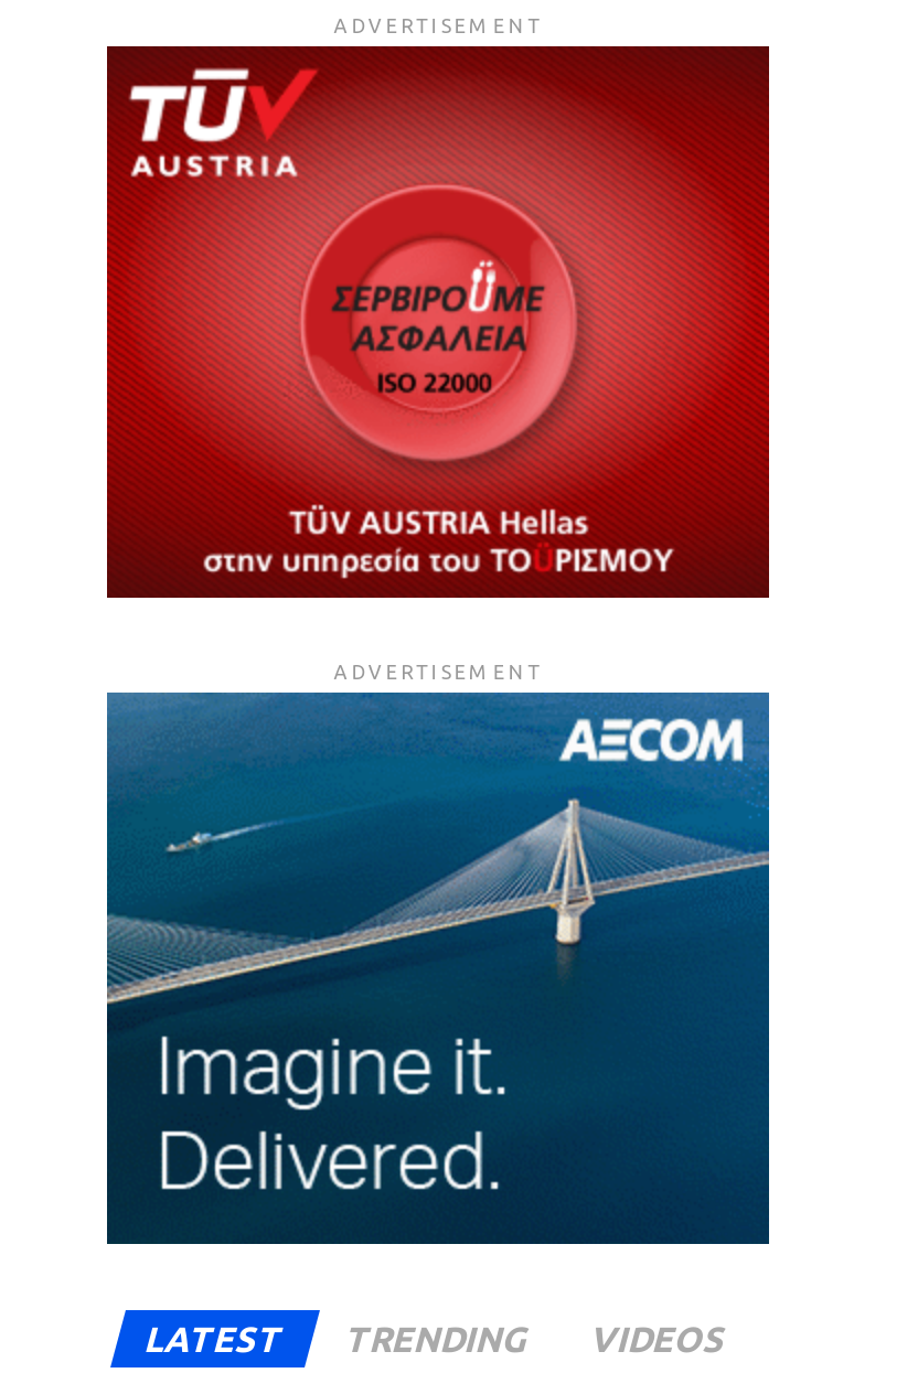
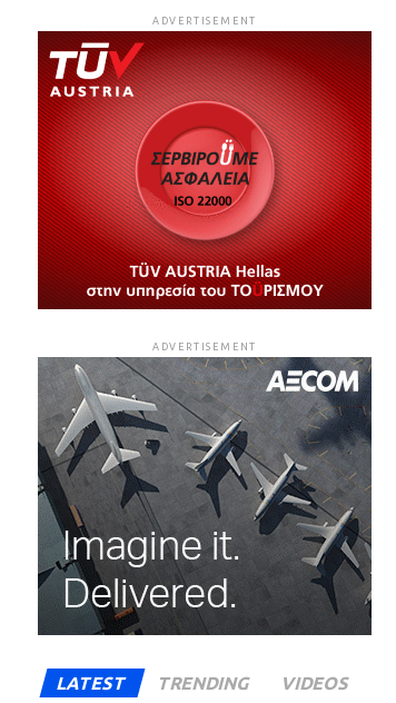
- [image]
+ [image]
